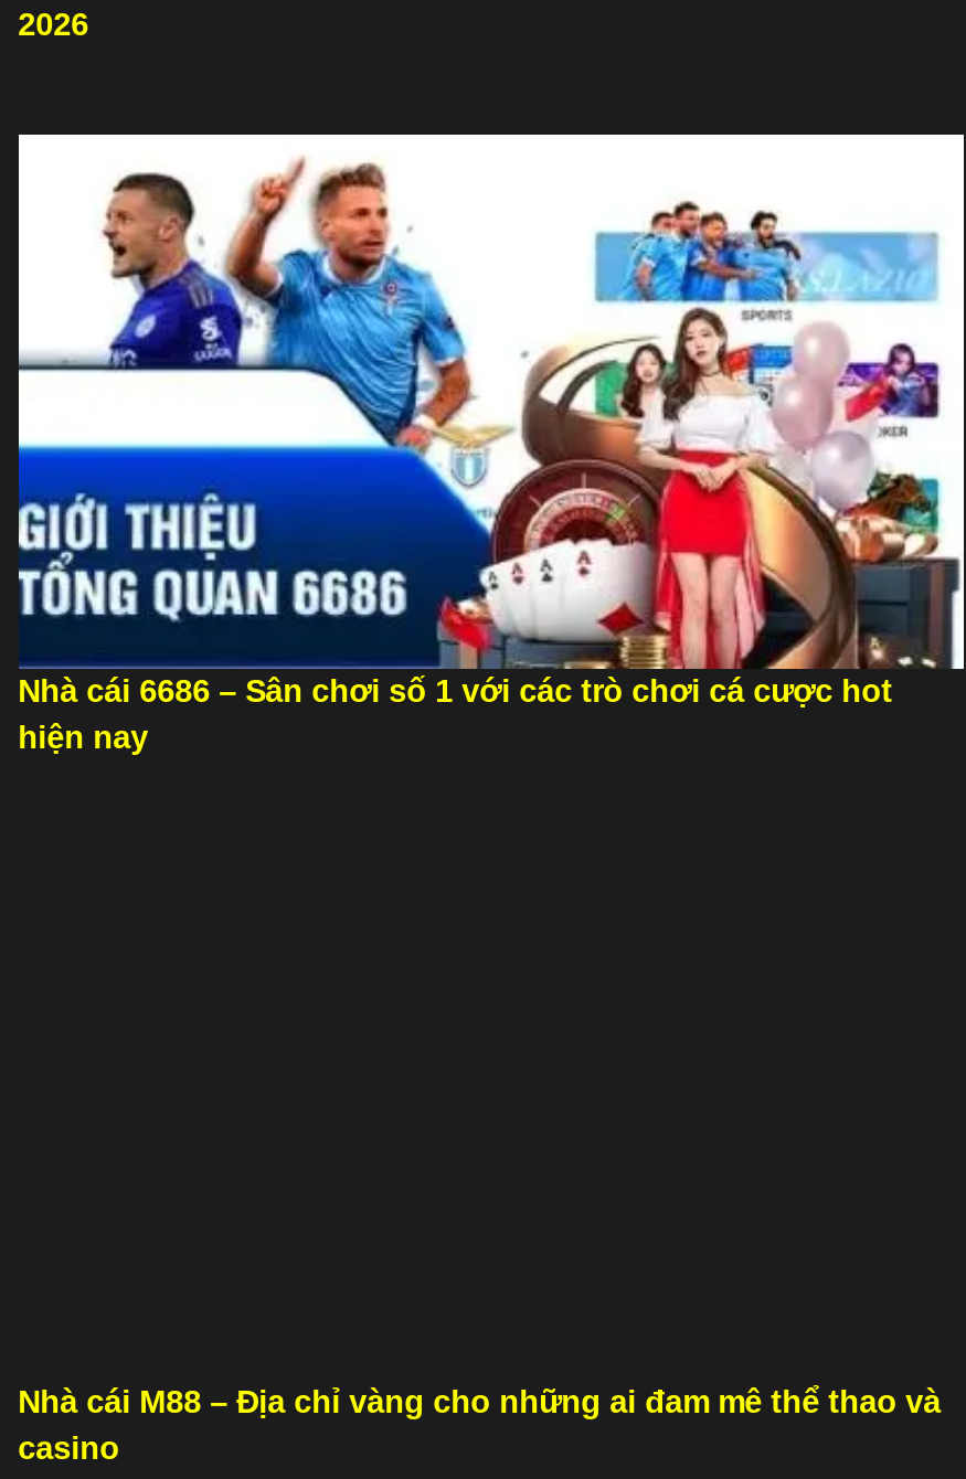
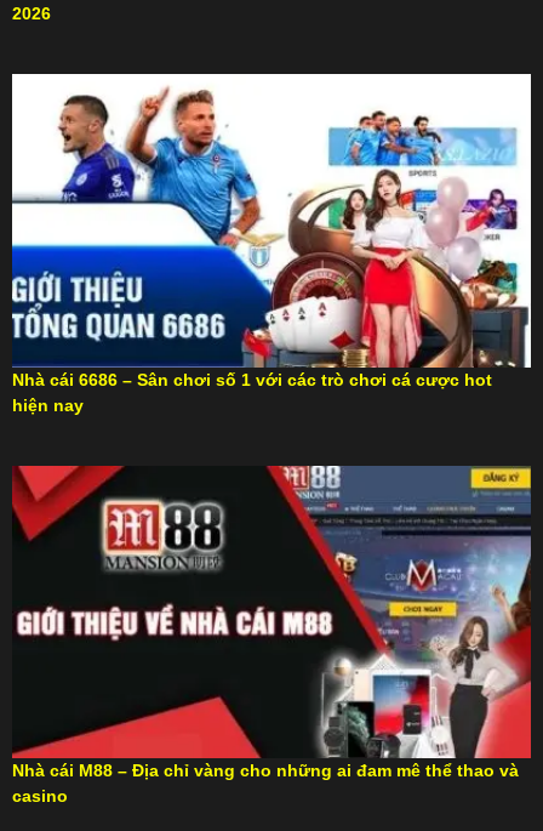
+ [image]
